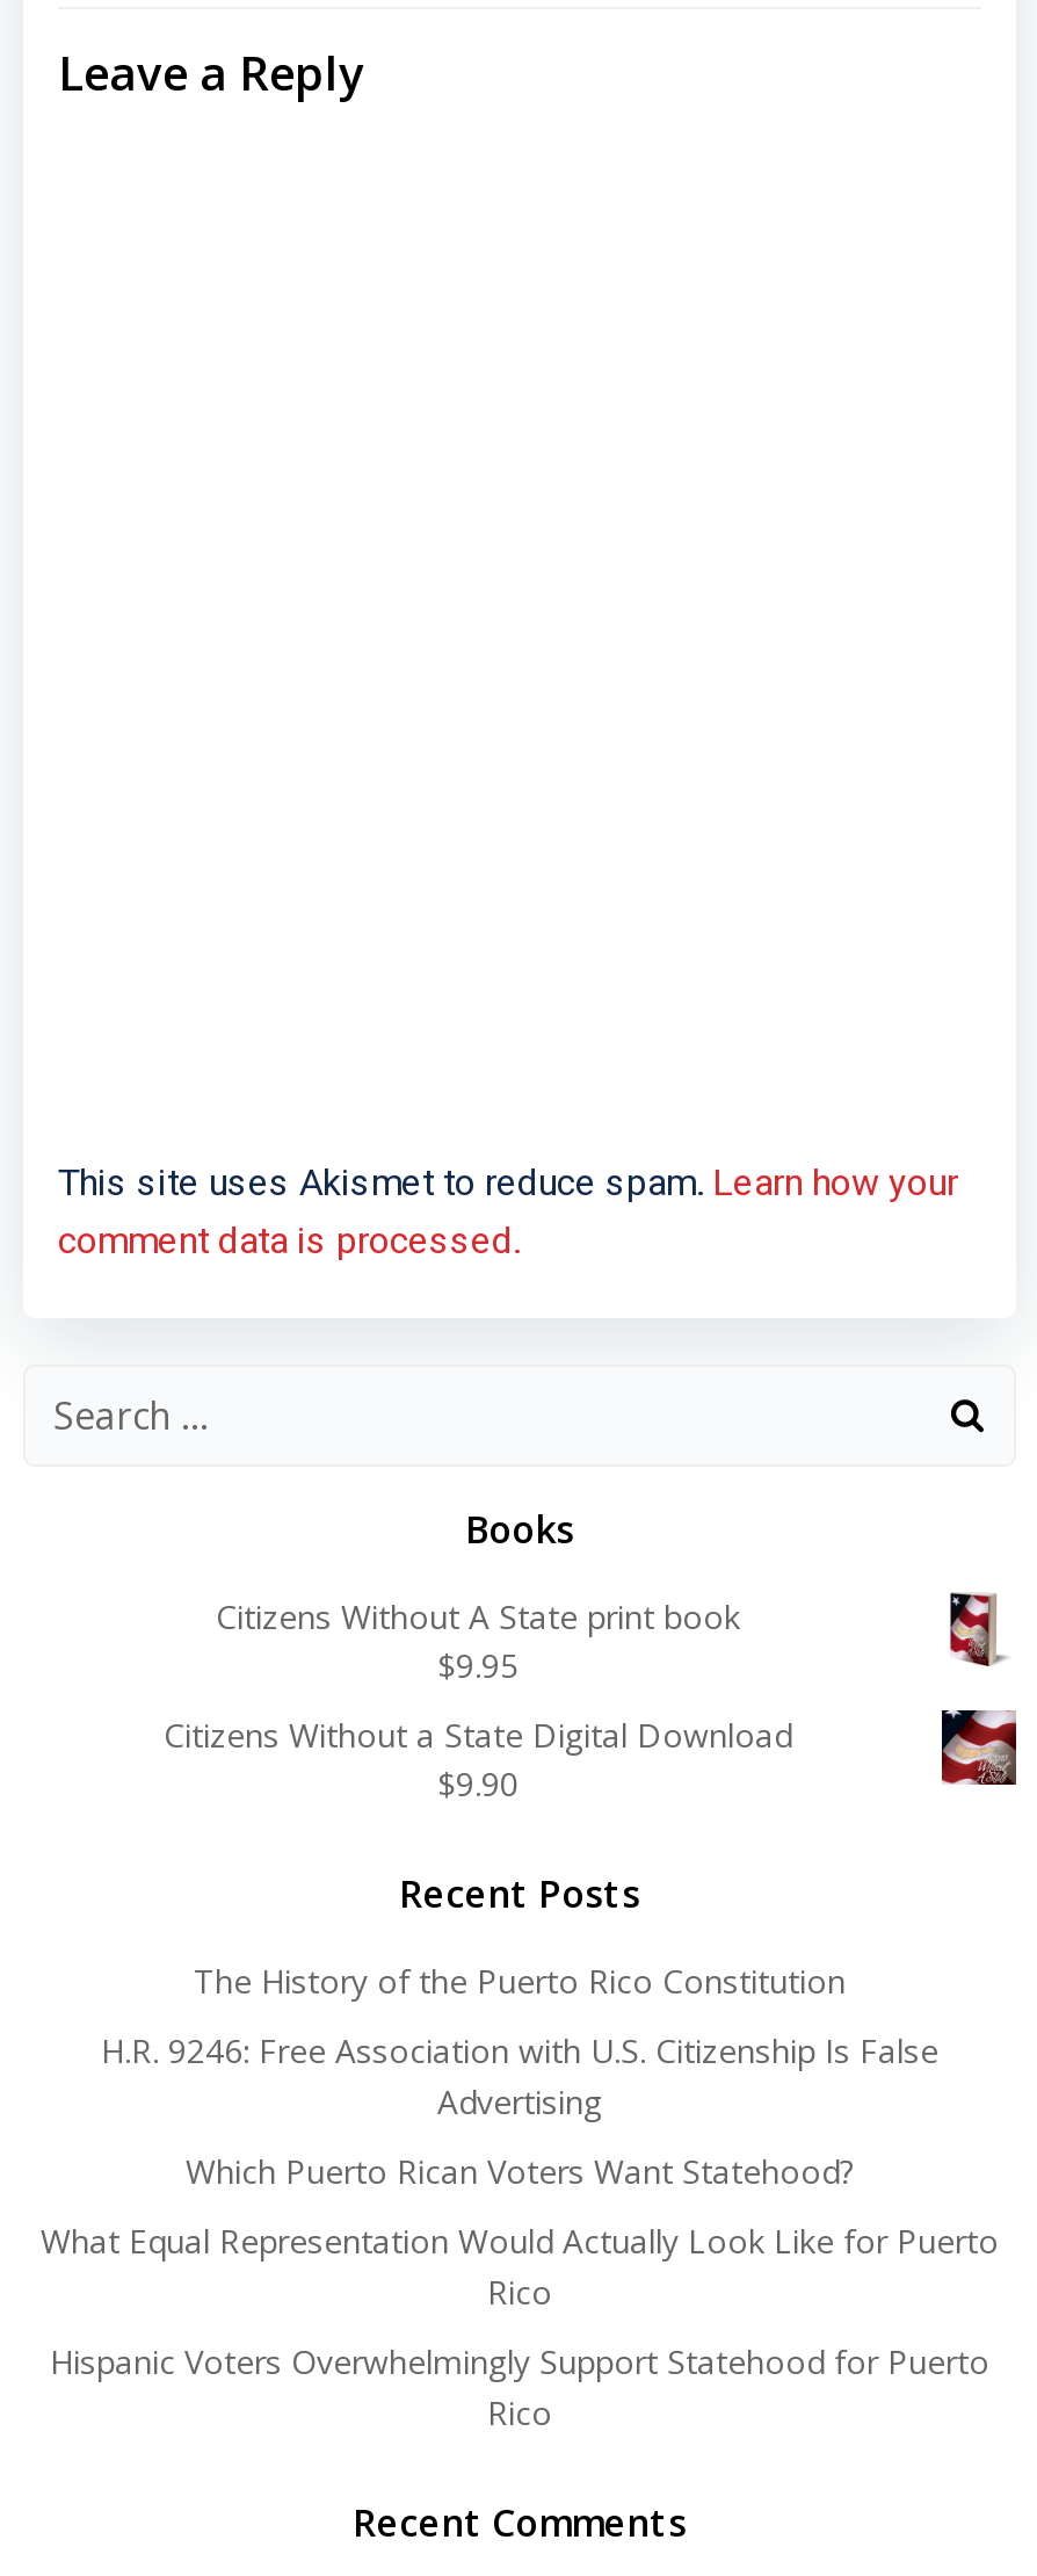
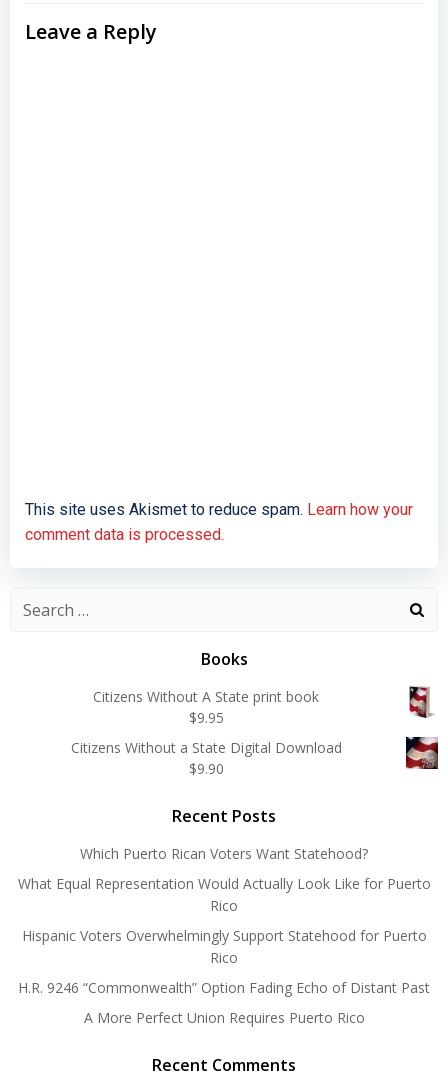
- The History of the Puerto Rico Constitution
- H.R. 9246: Free Association with U.S. Citizenship Is False
- Advertising

moved up: Which Puerto Rican Voters Want Statehood? | What Equal Representation Would Actually Look Like for Puerto | Rico | Hispanic Voters Overwhelmingly Support Statehood for Puerto | Rico

+ H.R. 9246 “Commonwealth” Option Fading Echo of Distant Past
+ A More Perfect Union Requires Puerto Rico
